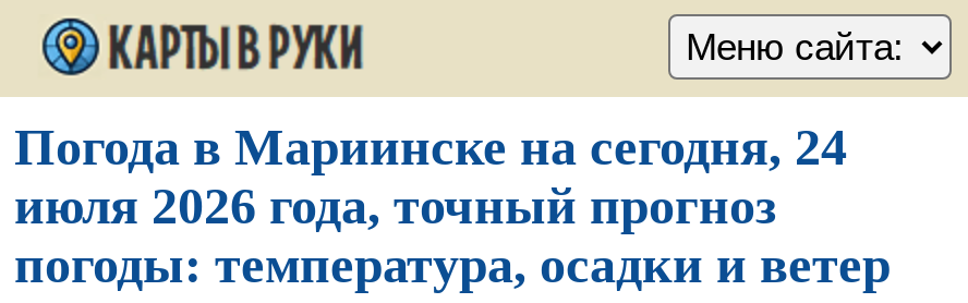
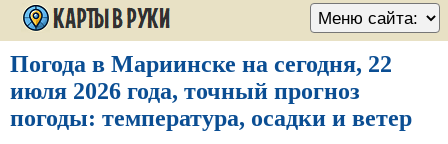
- Погода в Мариинске на сегодня, 24
+ Погода в Мариинске на сегодня, 22
